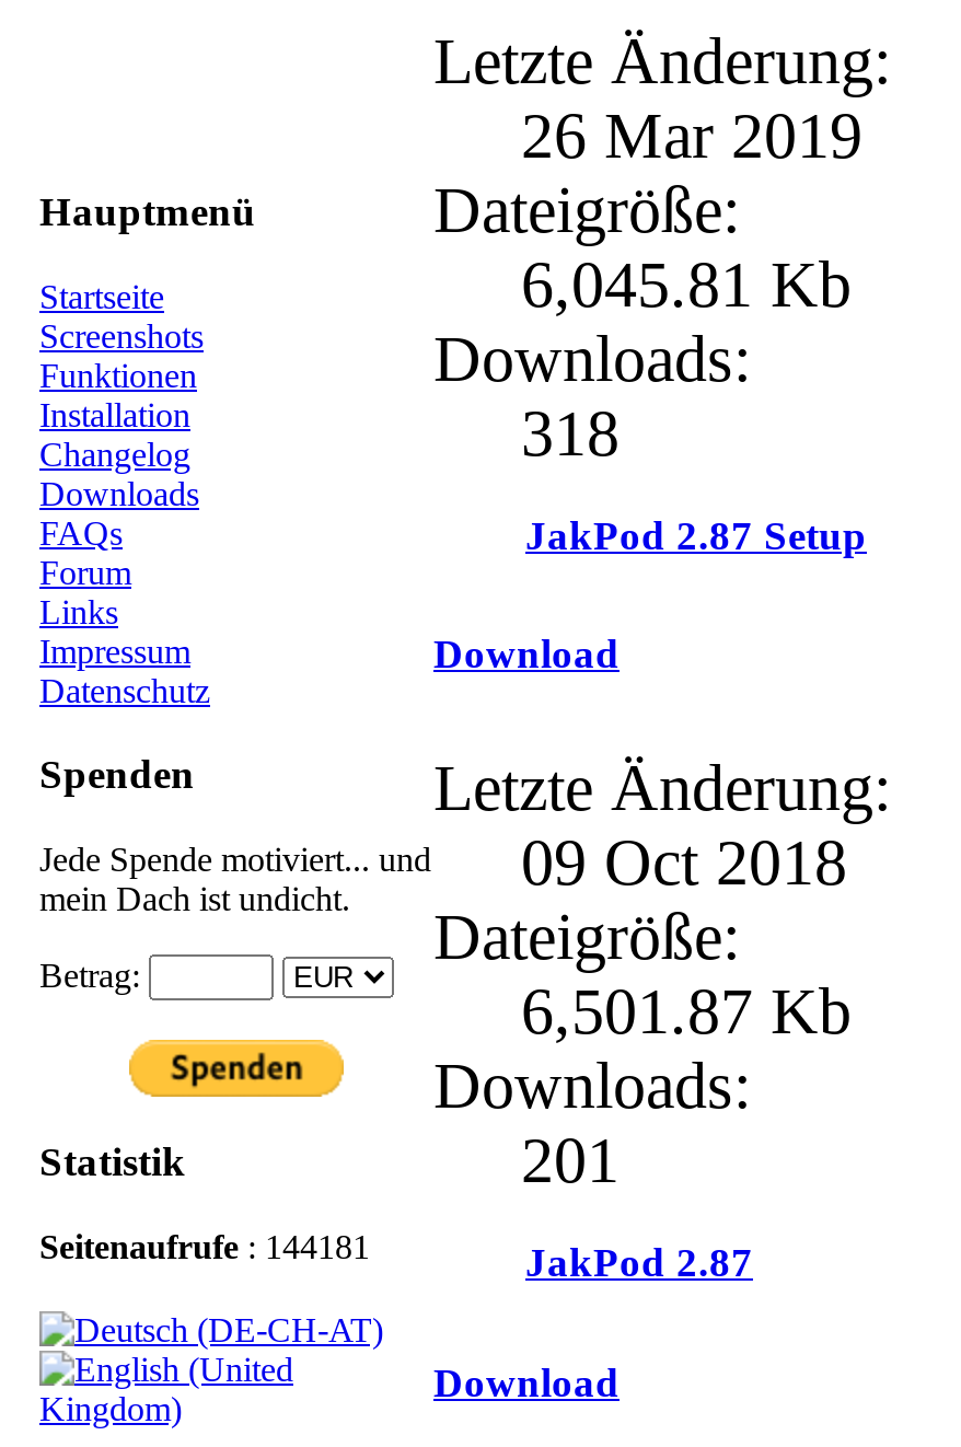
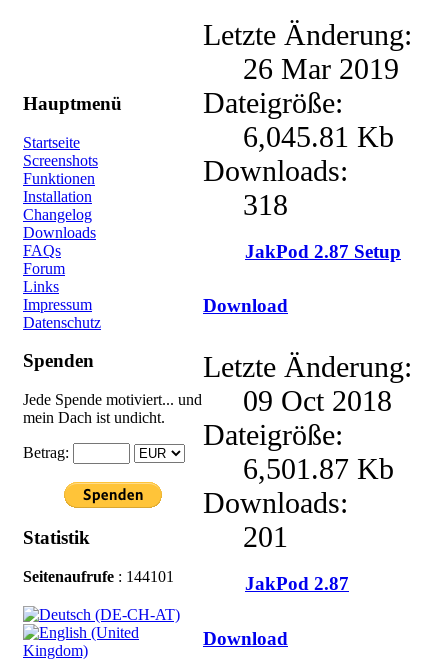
- Seitenaufrufe: 144181
+ Seitenaufrufe: 144101
